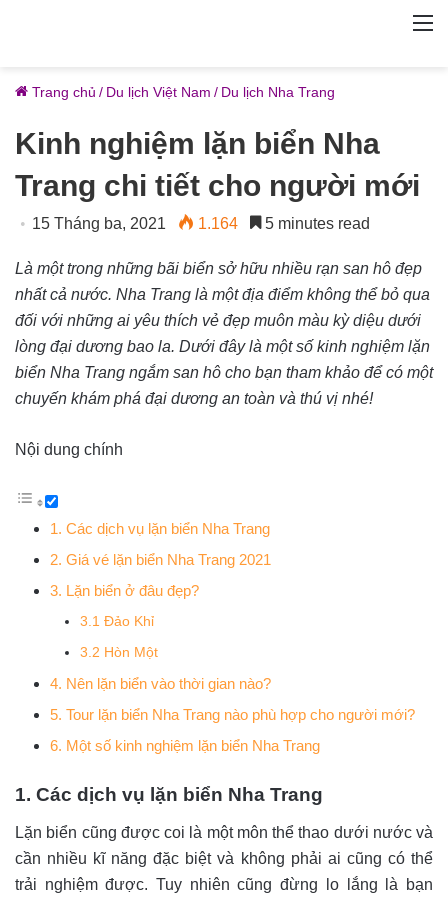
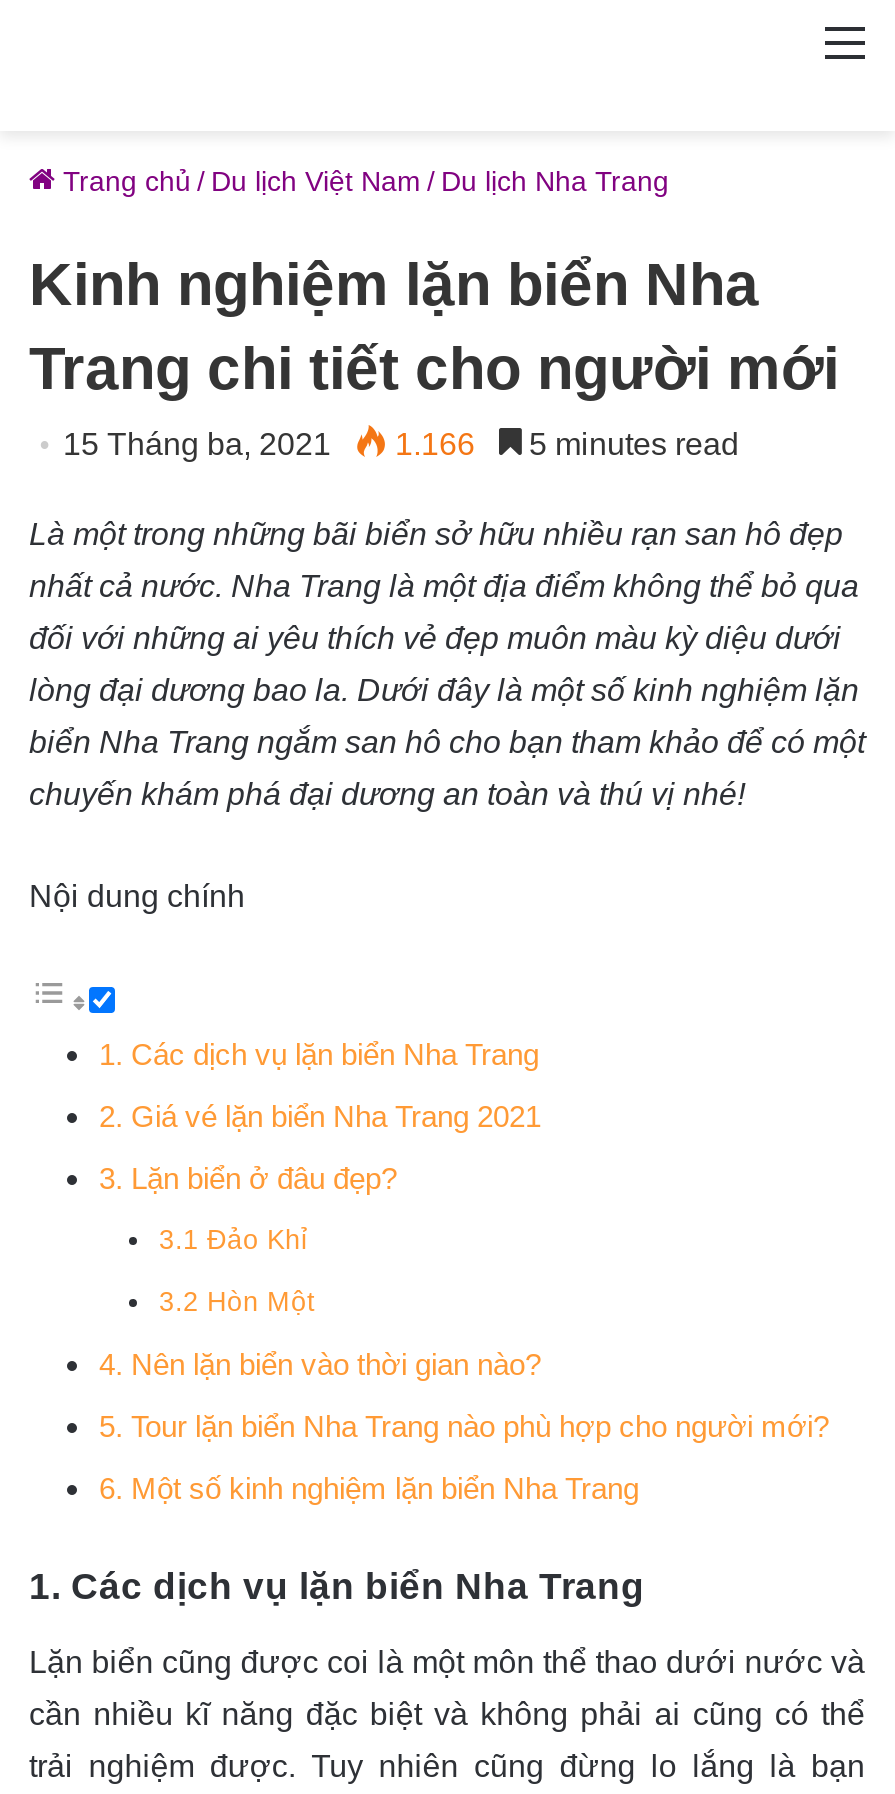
- 15 Tháng ba, 2021 1.164 5 minutes read
+ 15 Tháng ba, 2021 1.166 5 minutes read
